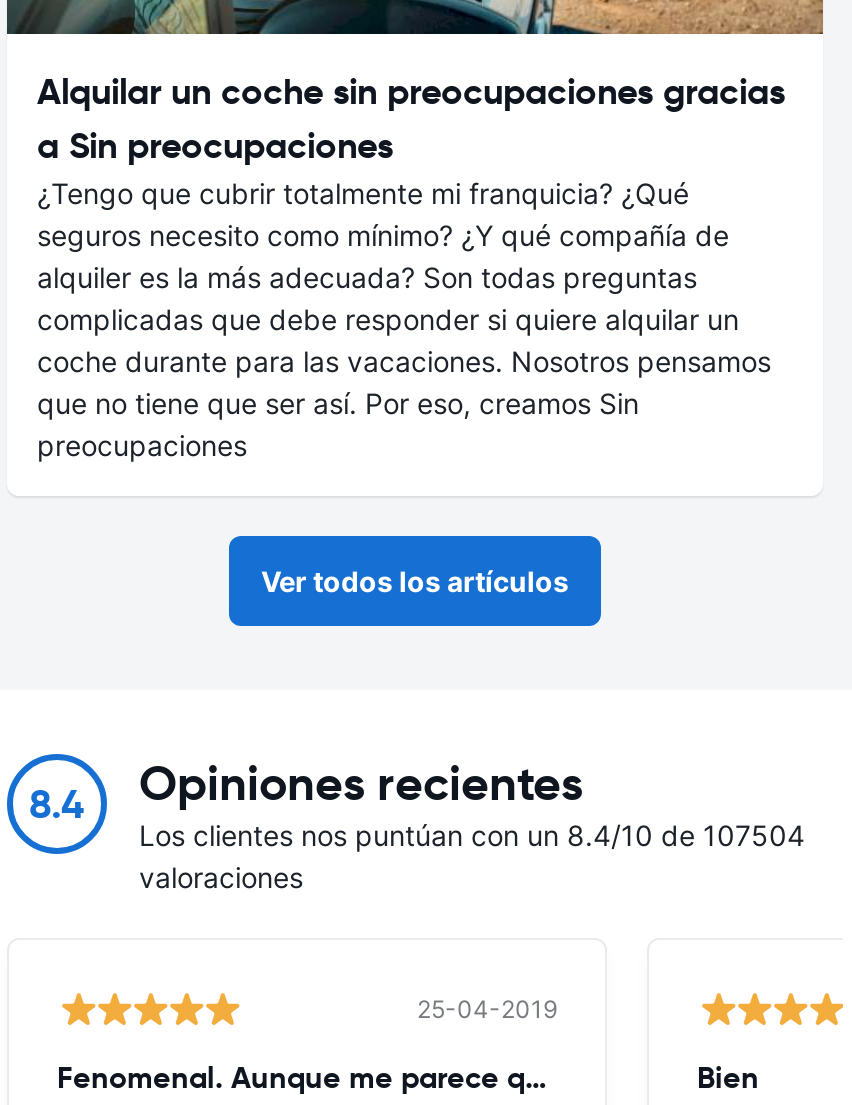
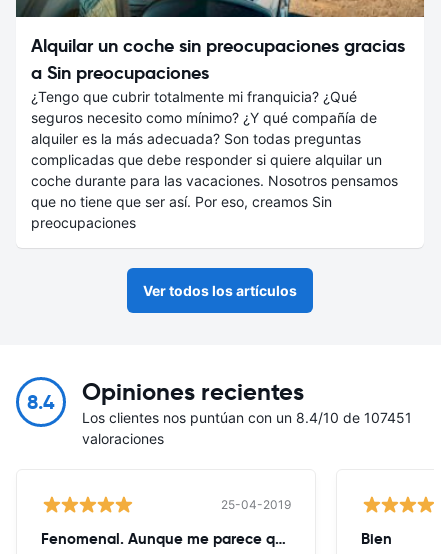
- Los clientes nos puntúan con un 8.4/10 de 107504
+ Los clientes nos puntúan con un 8.4/10 de 107451
